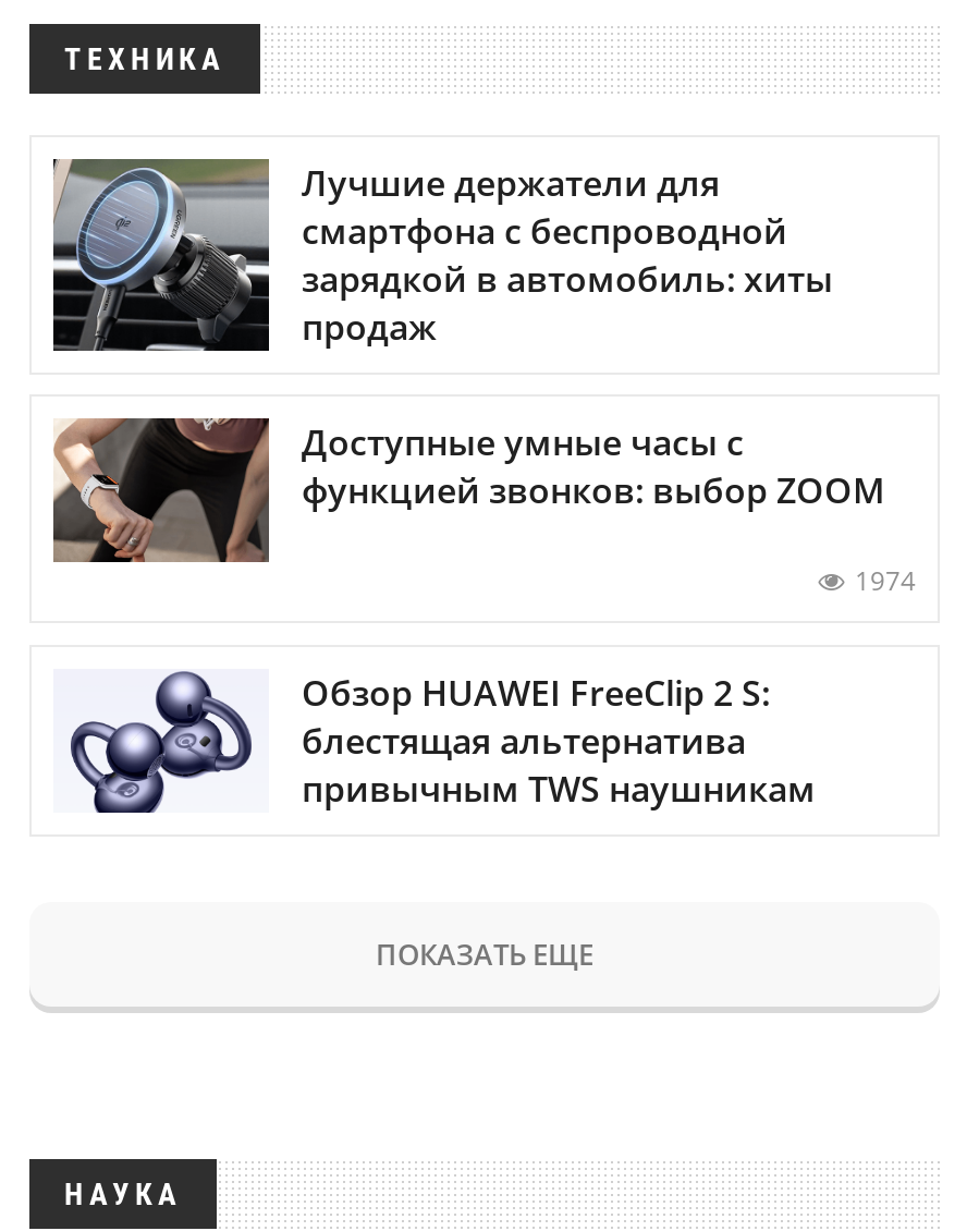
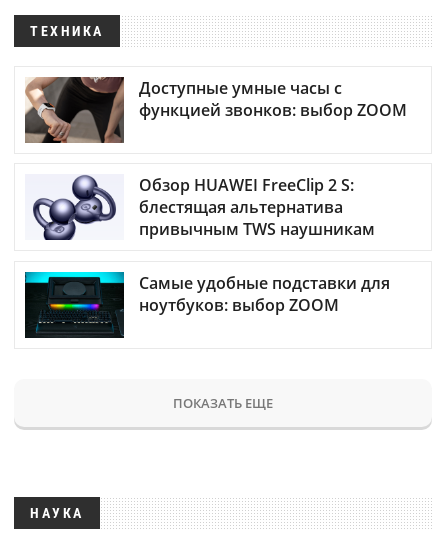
- [image]
- Лучшие держатели для
- смартфона с беспроводной
- зарядкой в автомобиль: хиты
- продаж

moved up: [image] | Доступные умные часы с | функцией звонков: выбор ZOOM

- 1974

moved up: [image] | Обзор HUAWEI FreeClip 2 S: | блестящая альтернатива | привычным TWS наушникам

+ [image]
+ Самые удобные подставки для
+ ноутбуков: выбор ZOOM
